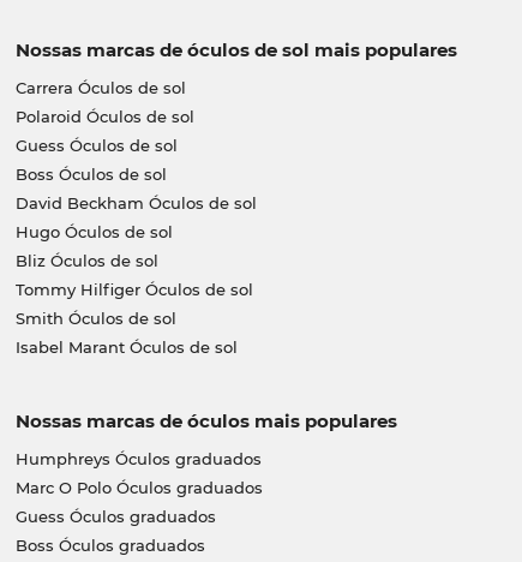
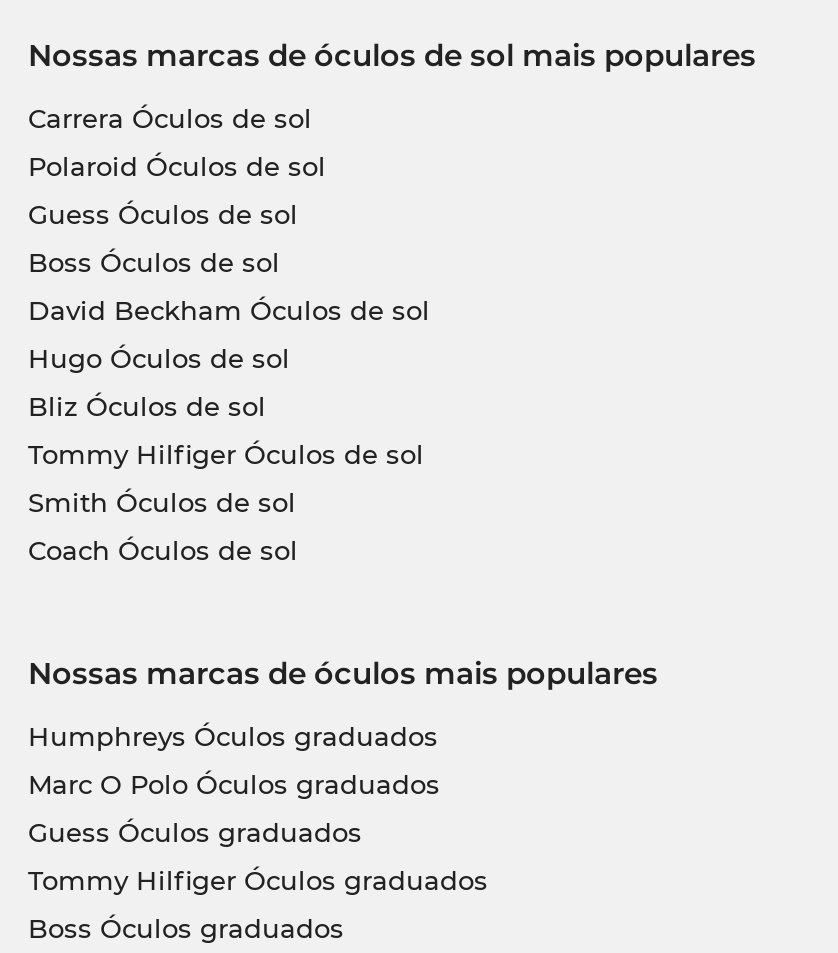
- Isabel Marant Óculos de sol
+ Coach Óculos de sol

+ Tommy Hilfiger Óculos graduados
